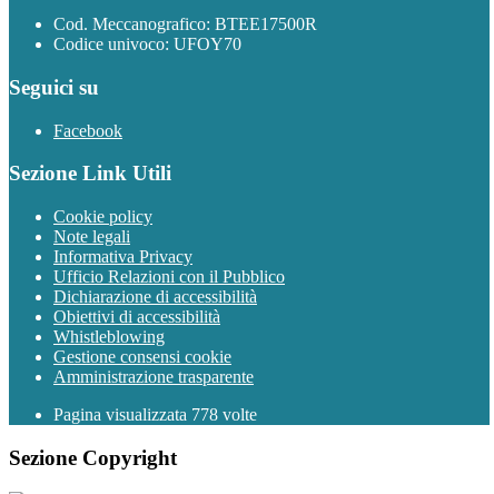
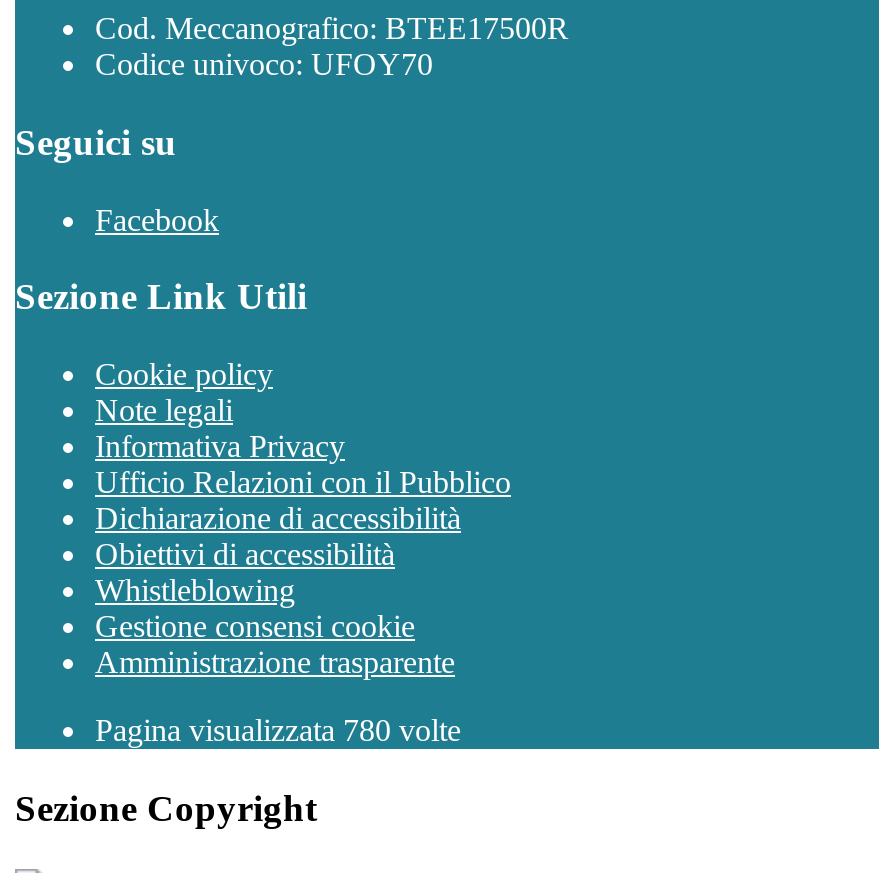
- Pagina visualizzata 778 volte
+ Pagina visualizzata 780 volte
